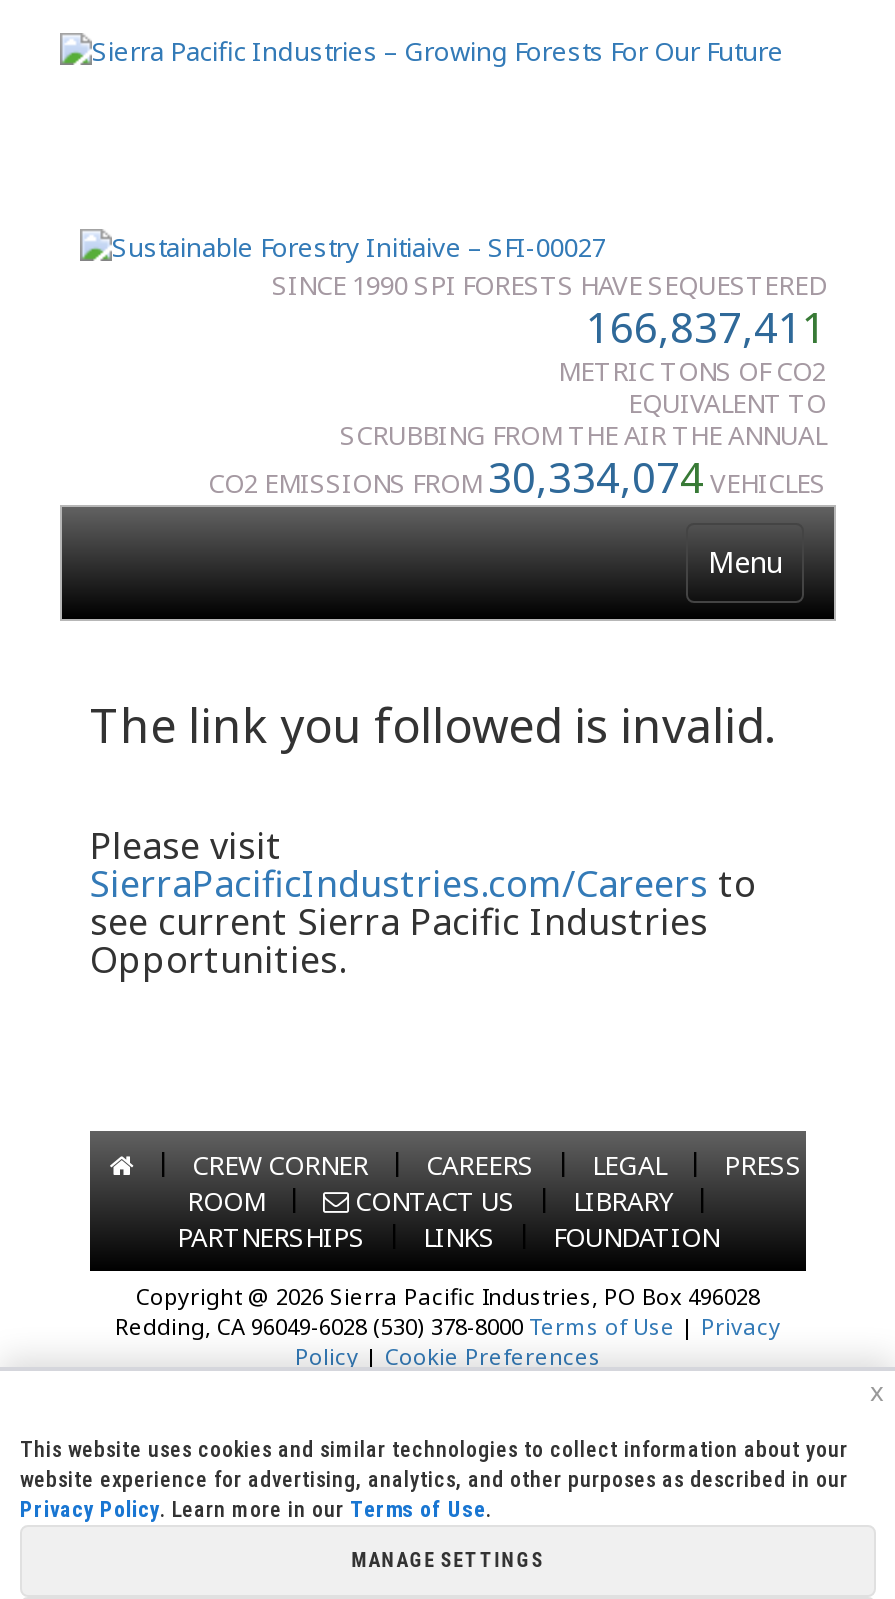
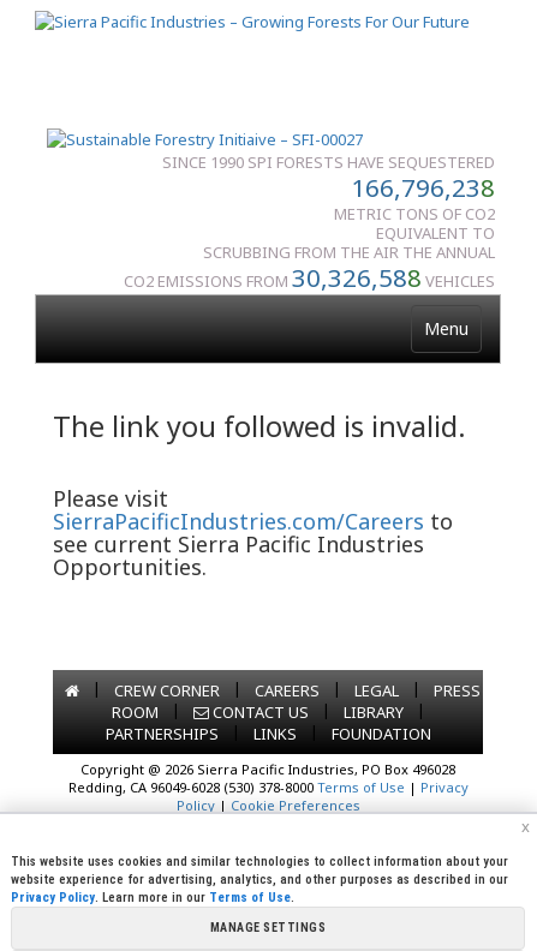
- 166,837,41 1
+ 166,796,23 8

- CO2 EMISSIONS FROM30,334,074VEHICLES
+ CO2 EMISSIONS FROM30,326,588VEHICLES
